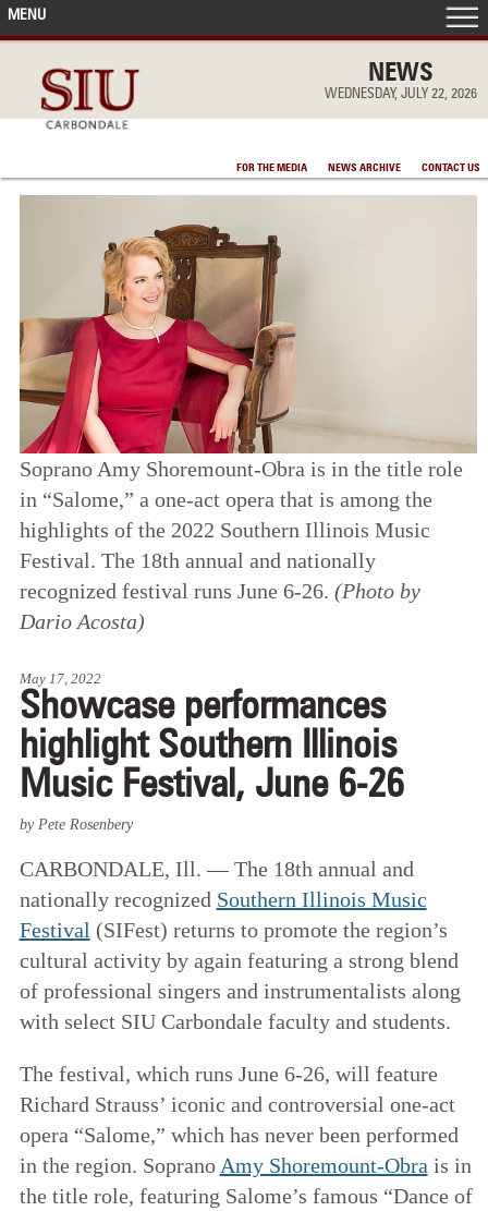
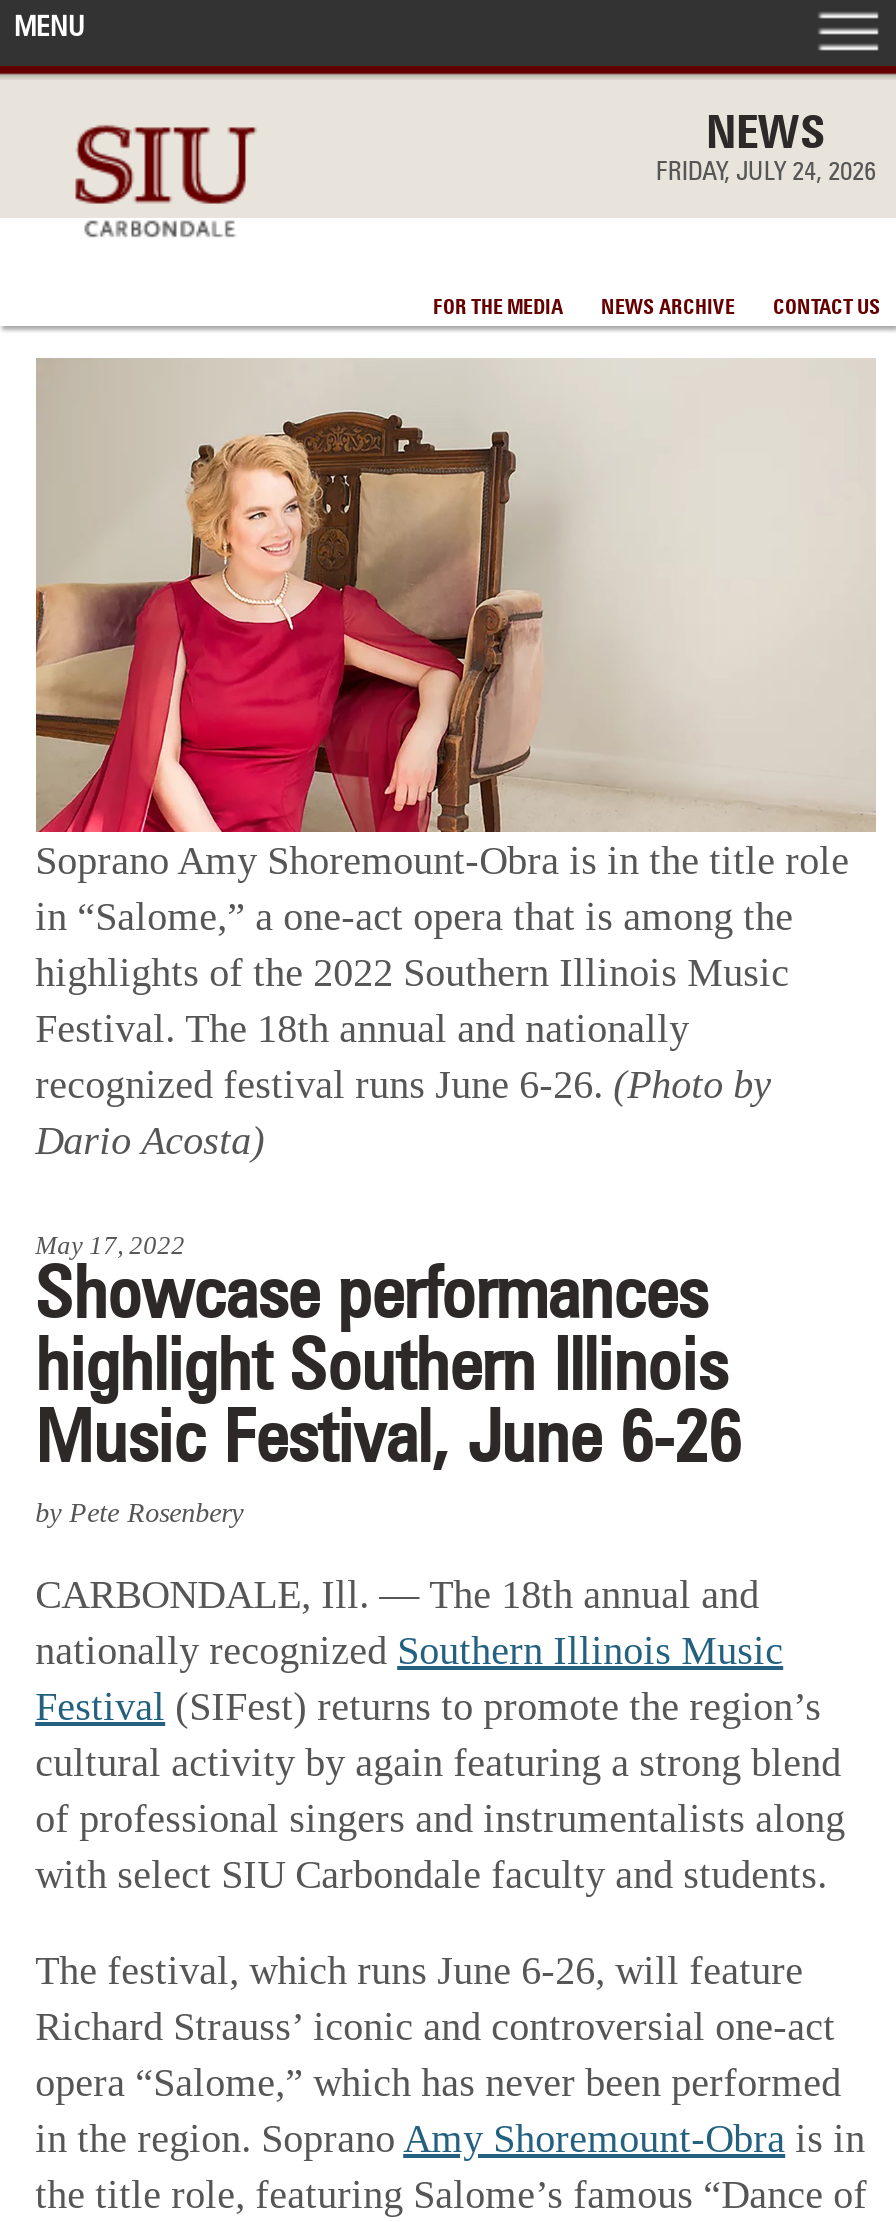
- WEDNESDAY, JULY 22, 2026
+ FRIDAY, JULY 24, 2026
